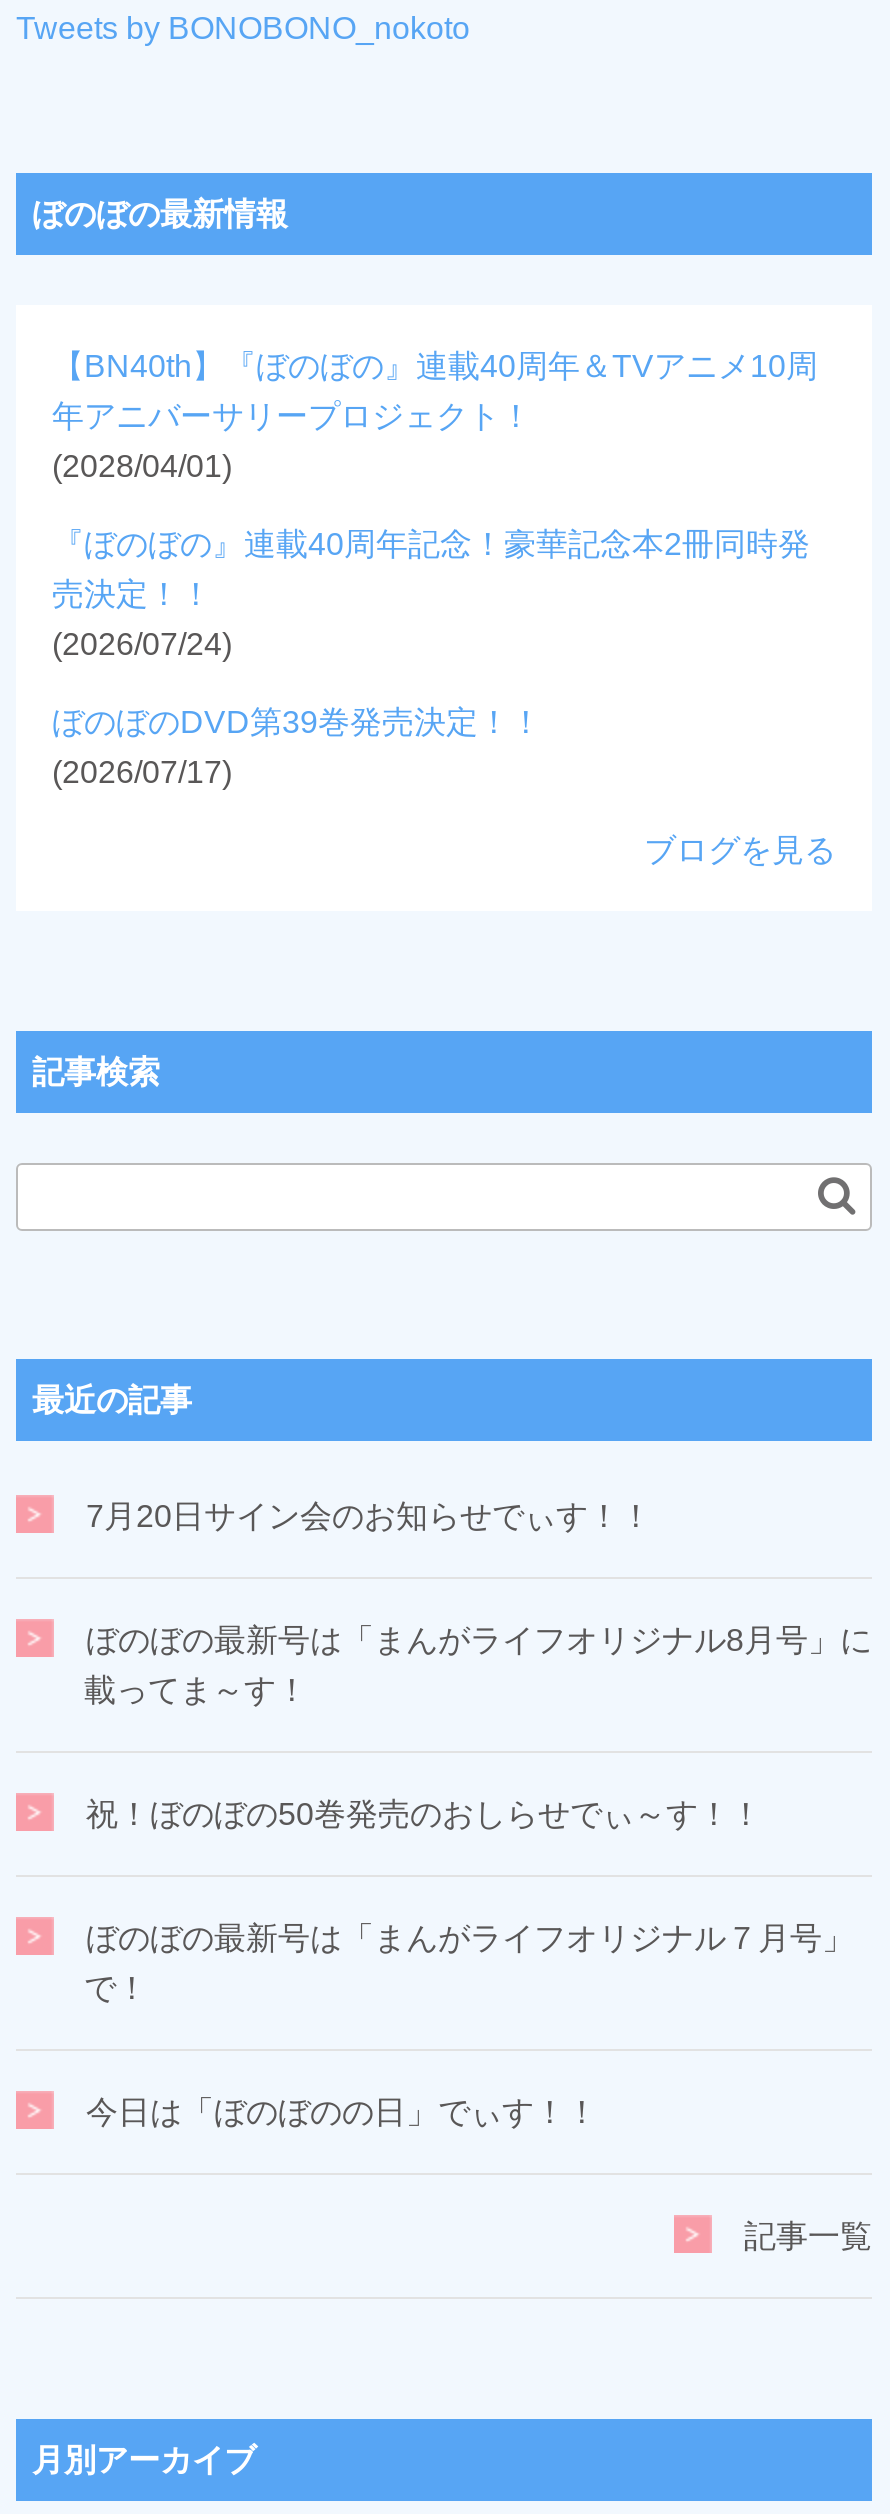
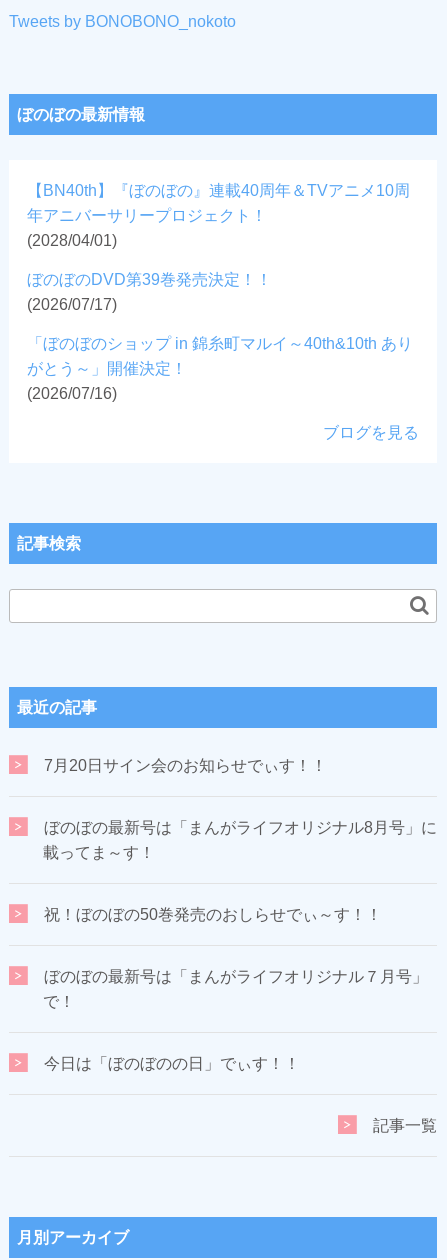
- 『ぼのぼの』連載40周年記念！豪華記念本2冊同時発
- 売決定！！
- (2026/07/24)

moved up: ぼのぼのDVD第39巻発売決定！！ | (2026/07/17)

+ 「ぼのぼのショップ in 錦糸町マルイ～40th&10th あり
+ がとう～」開催決定！
+ (2026/07/16)
